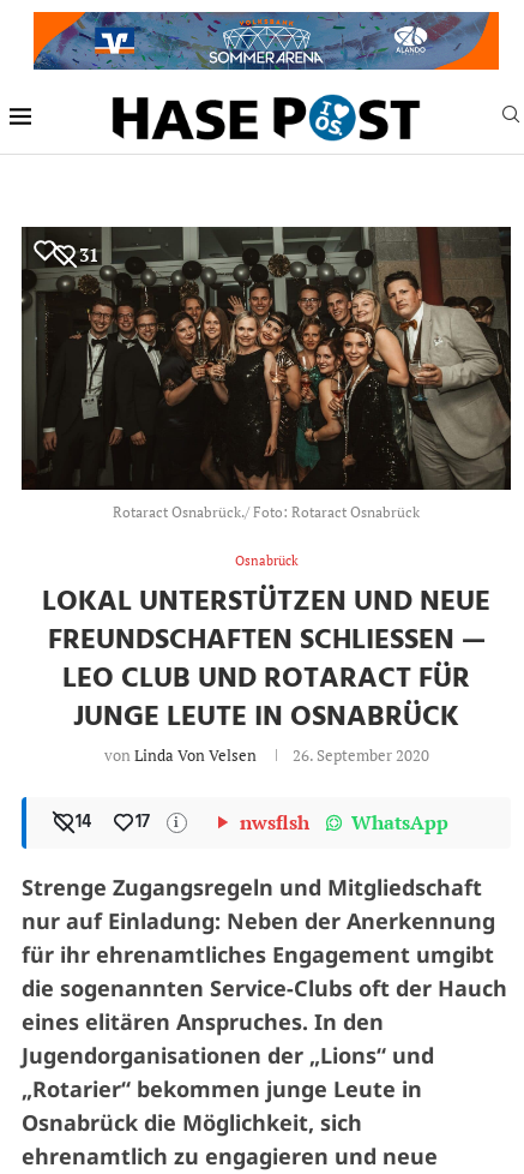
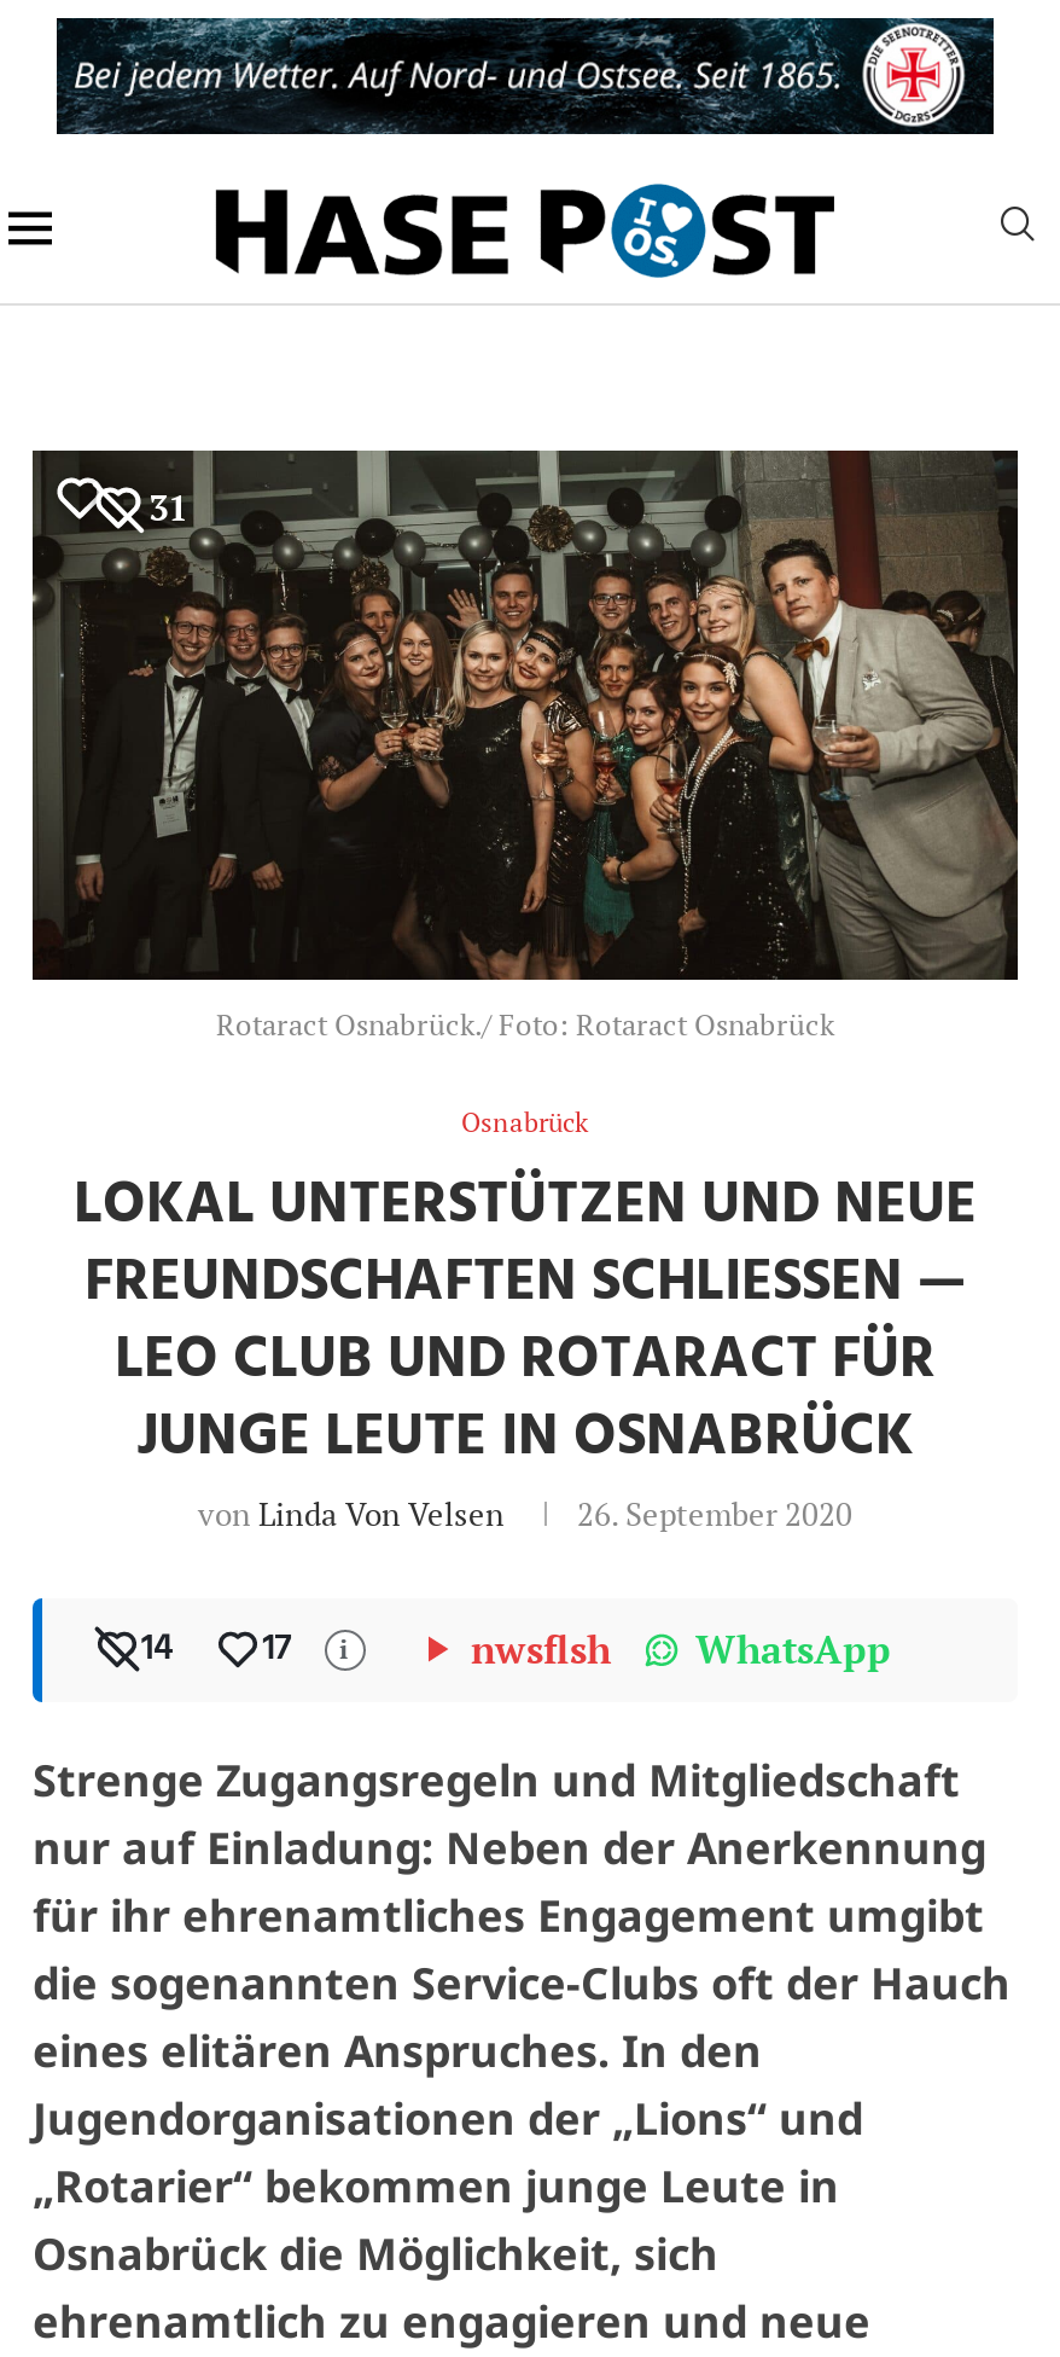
- [image]
+ [image]
